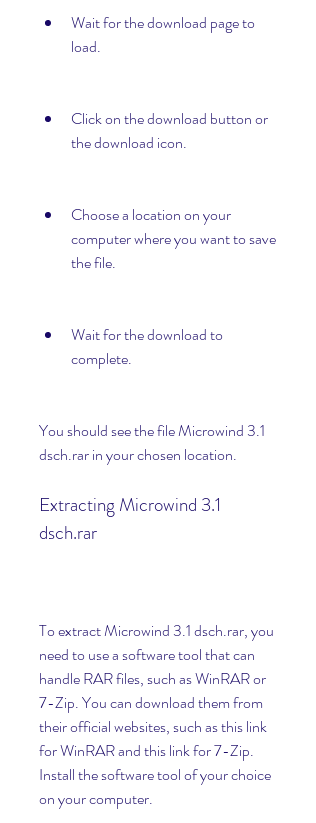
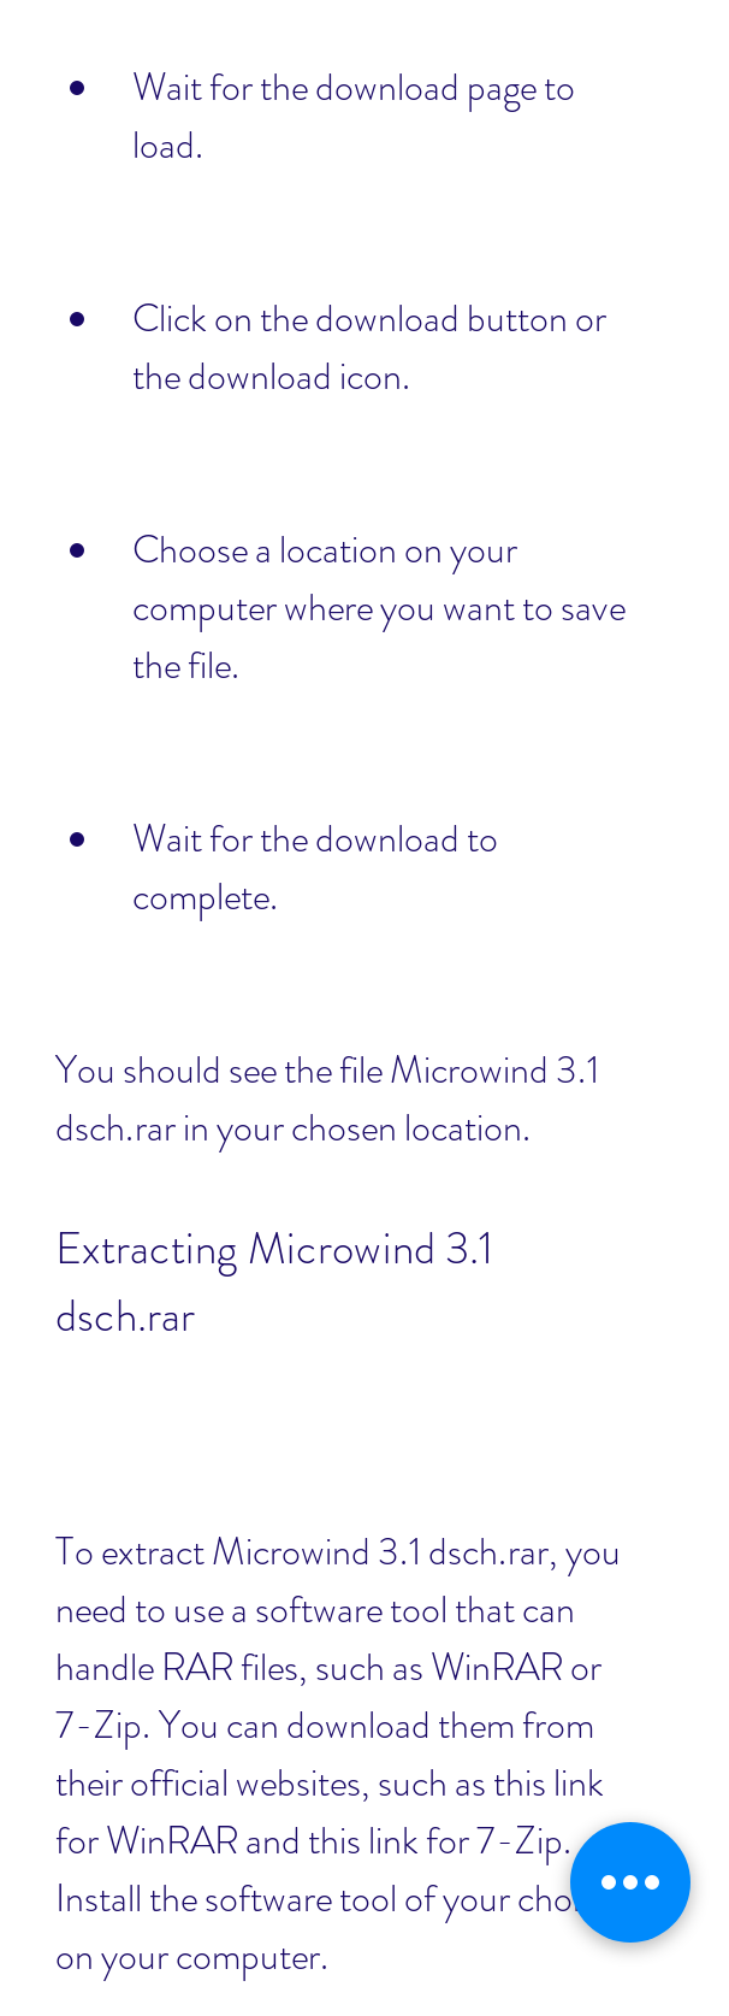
+ [image]
